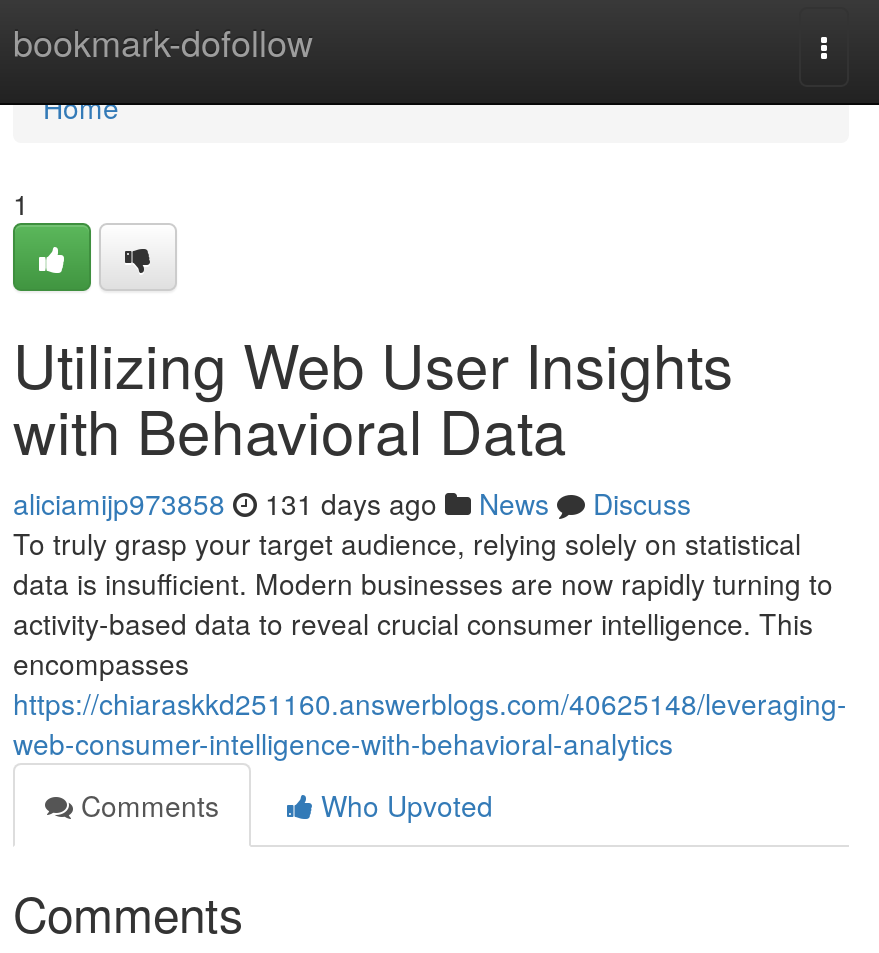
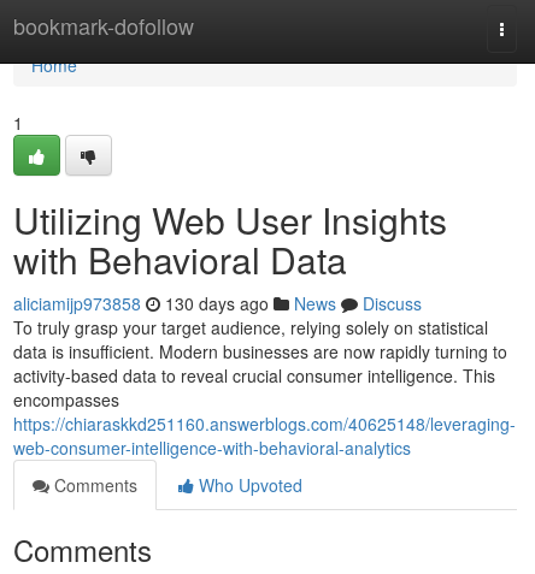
- aliciamijp973858 131 days ago News Discuss
+ aliciamijp973858 130 days ago News Discuss
